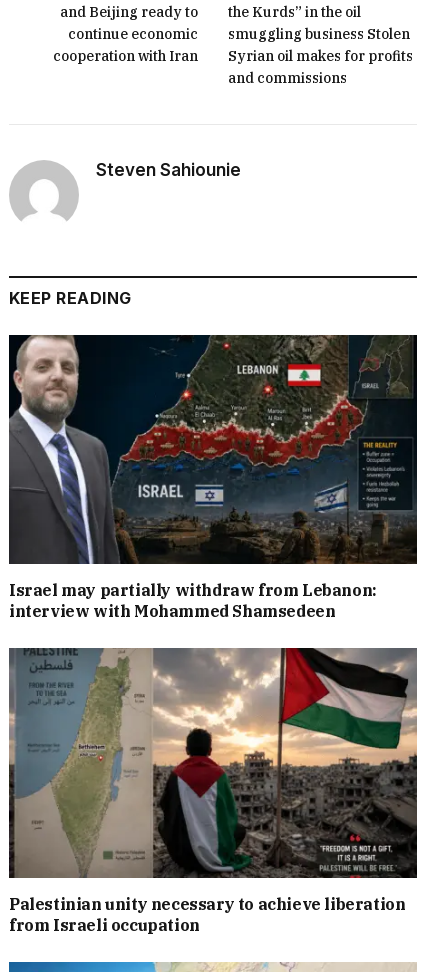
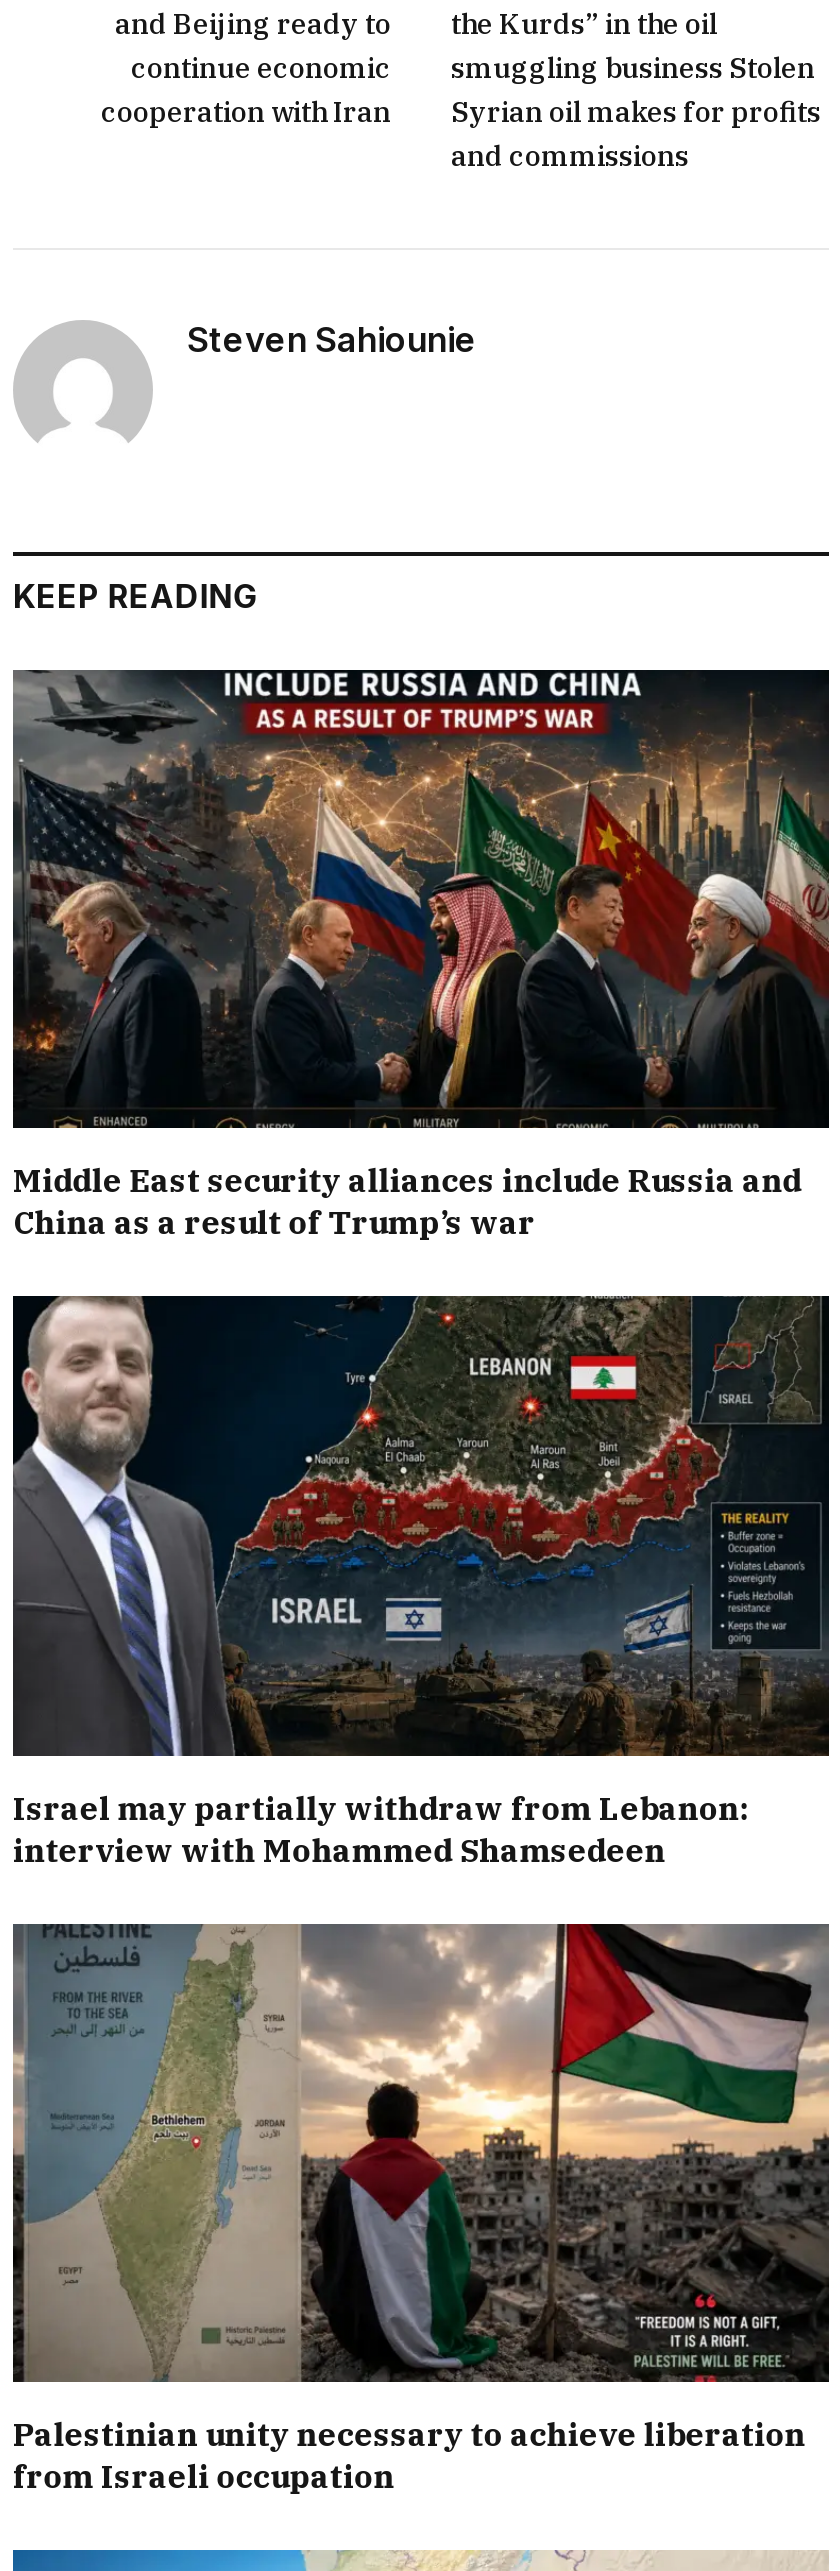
+ [image]
+ Middle East security alliances include Russia and
+ China as a result of Trump’s war
